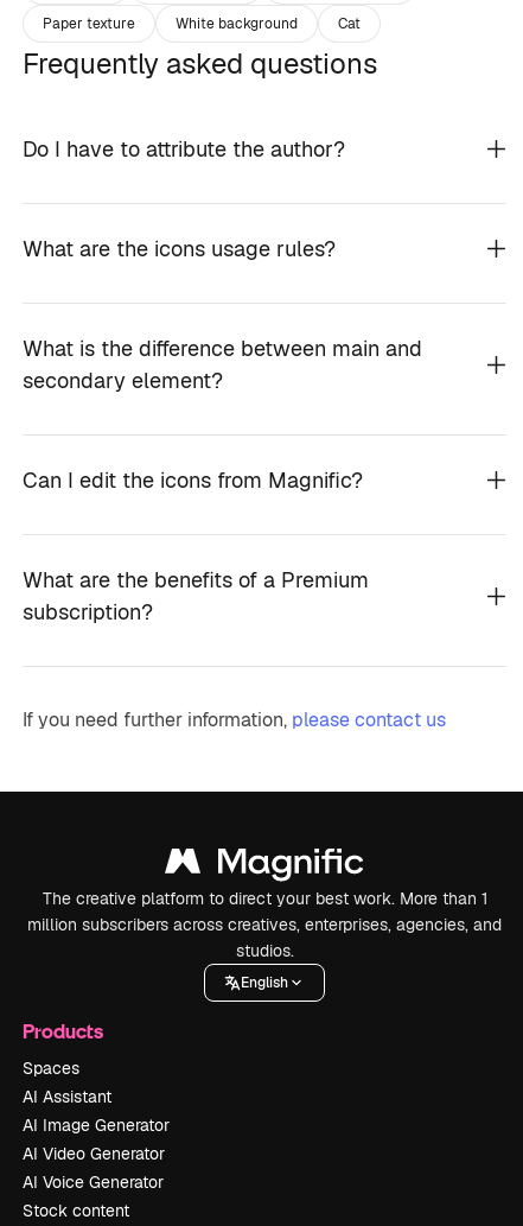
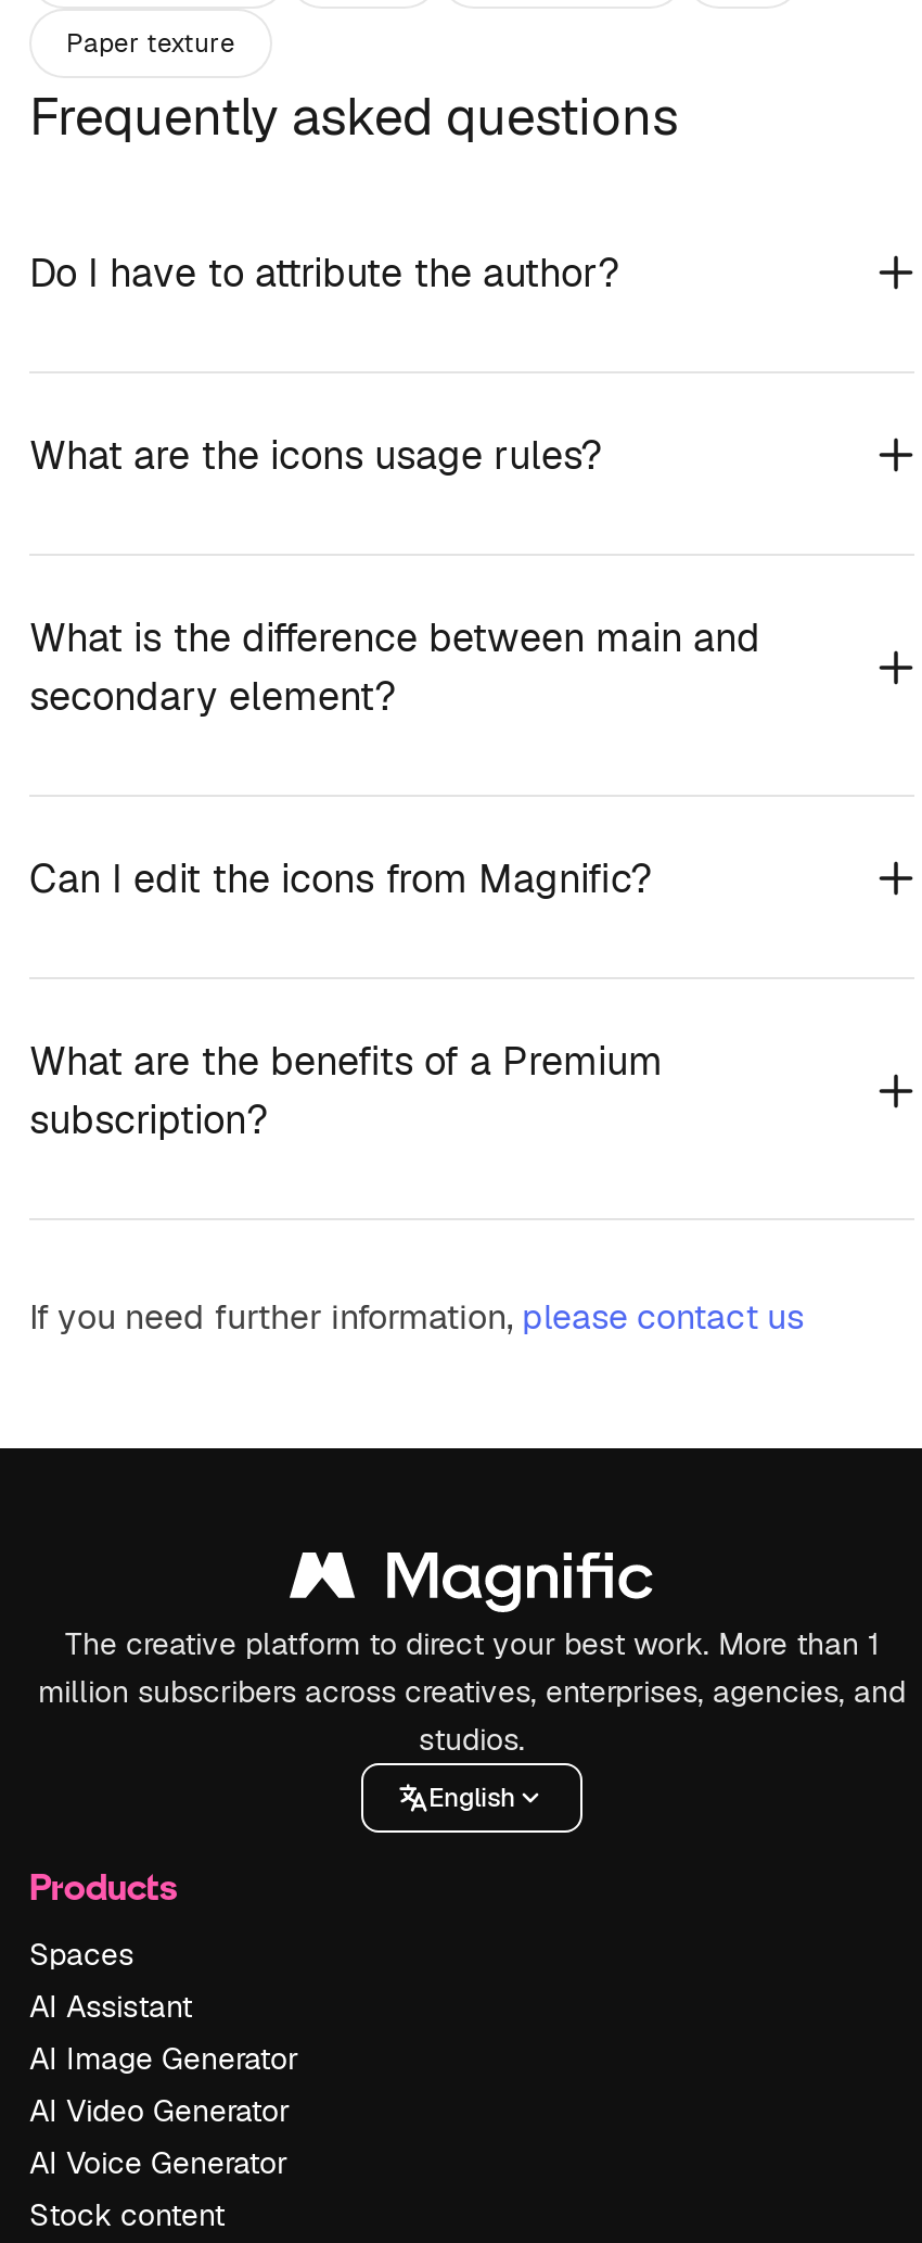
- White background
- Cat
